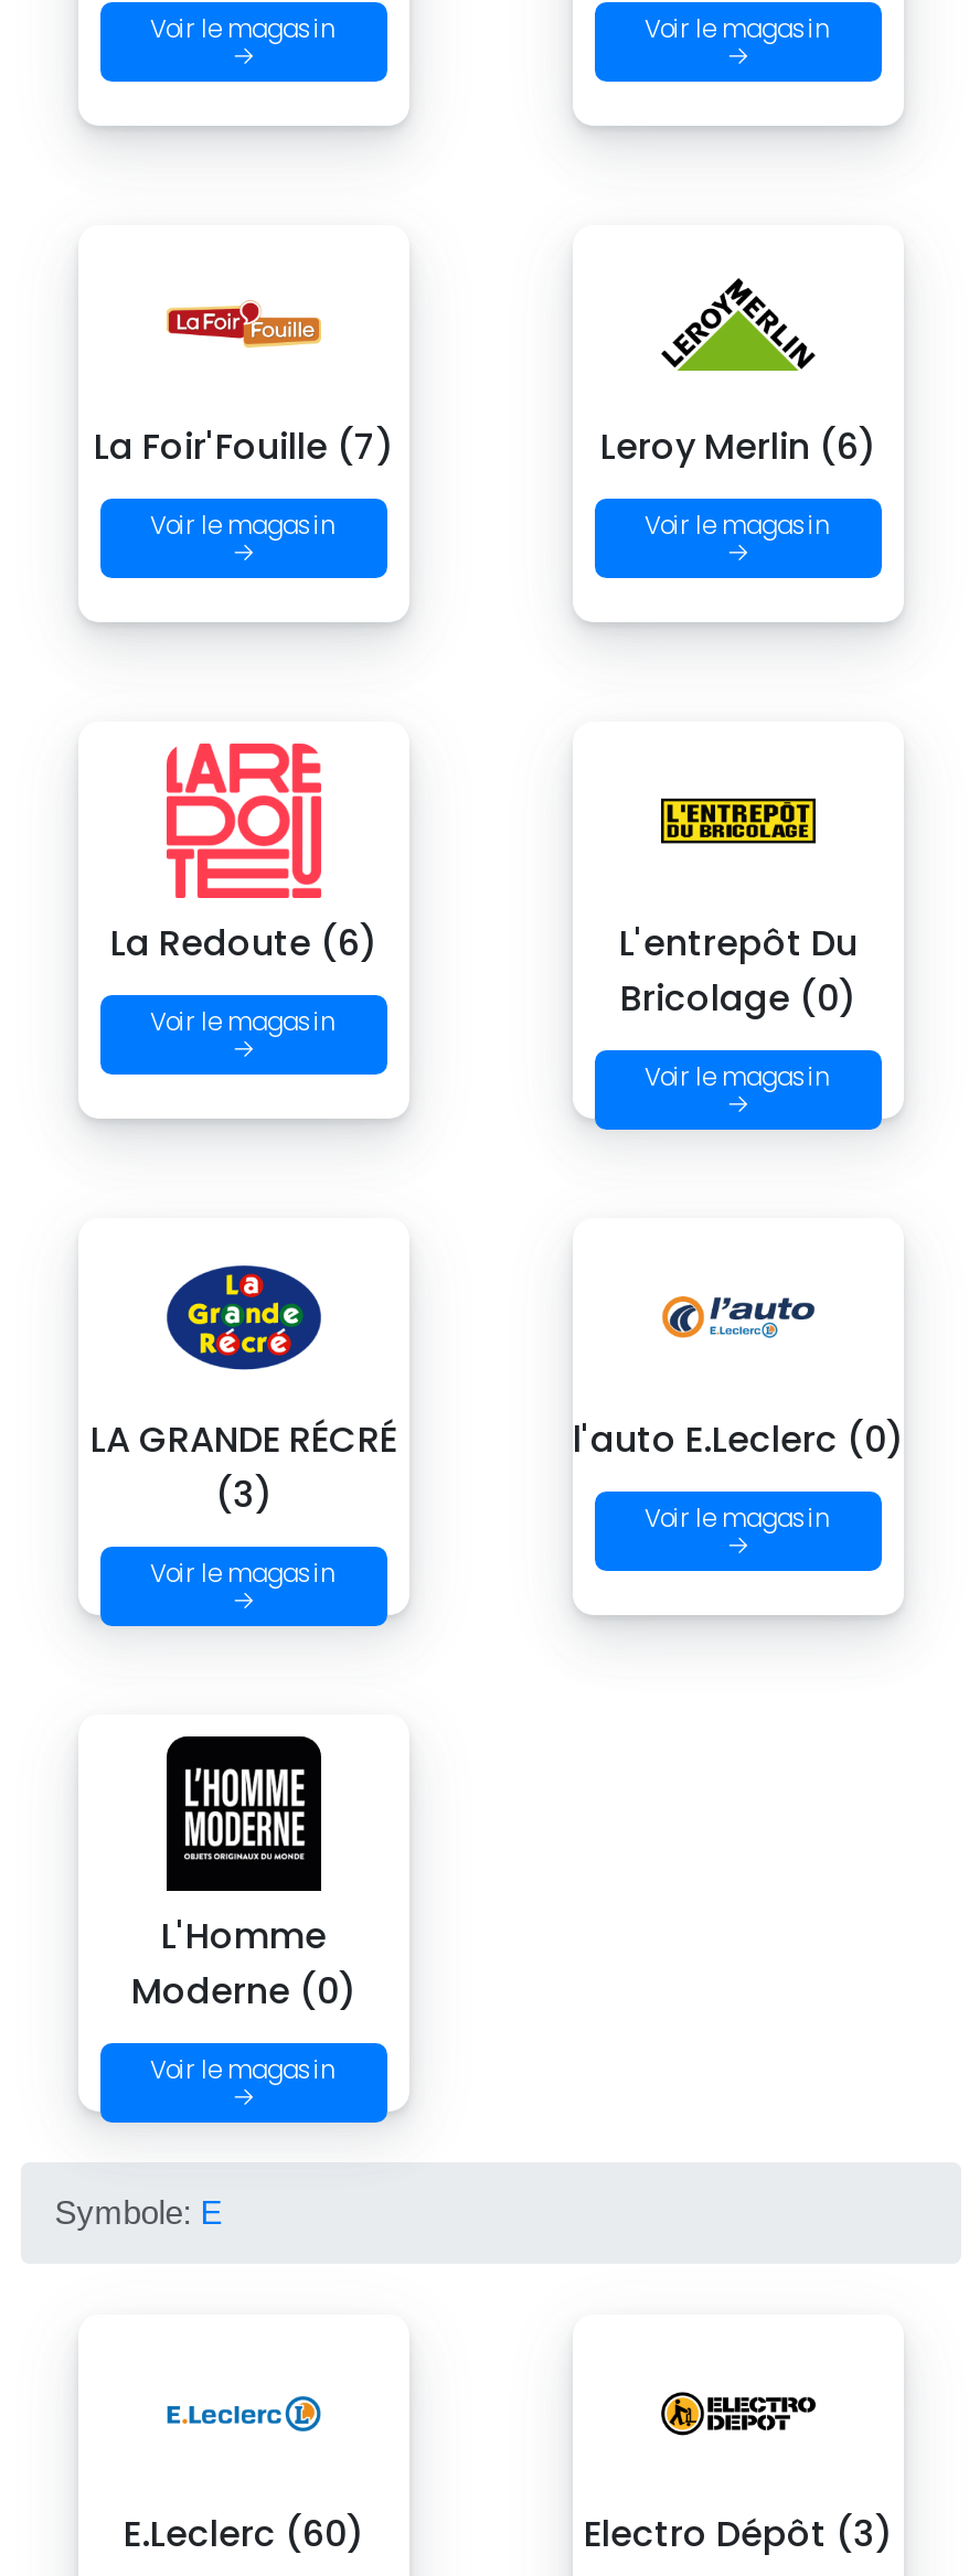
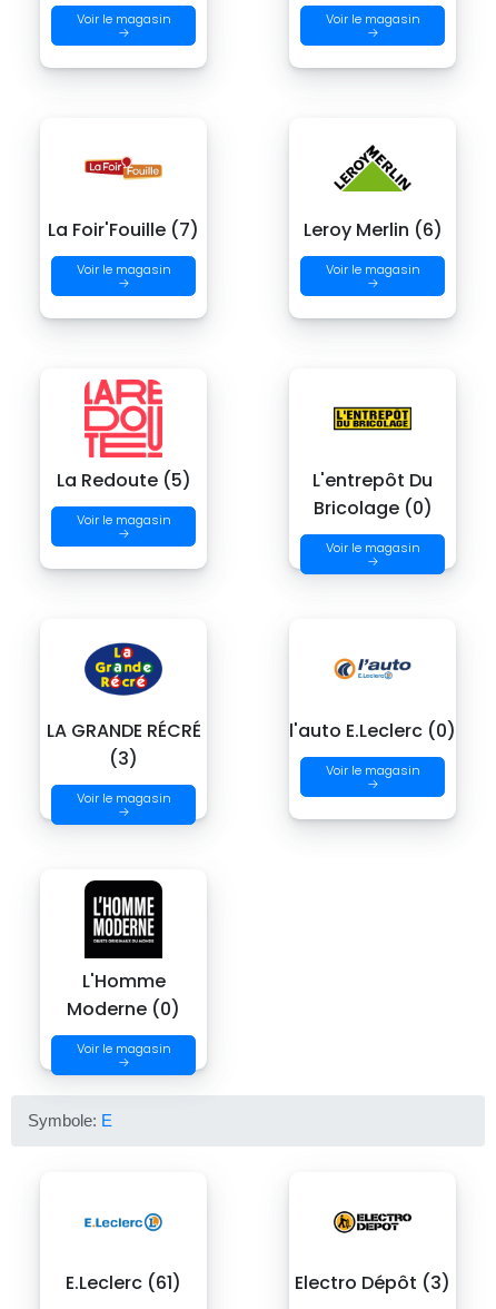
- La Redoute (6)
+ La Redoute (5)

- E.Leclerc (60)
+ E.Leclerc (61)
